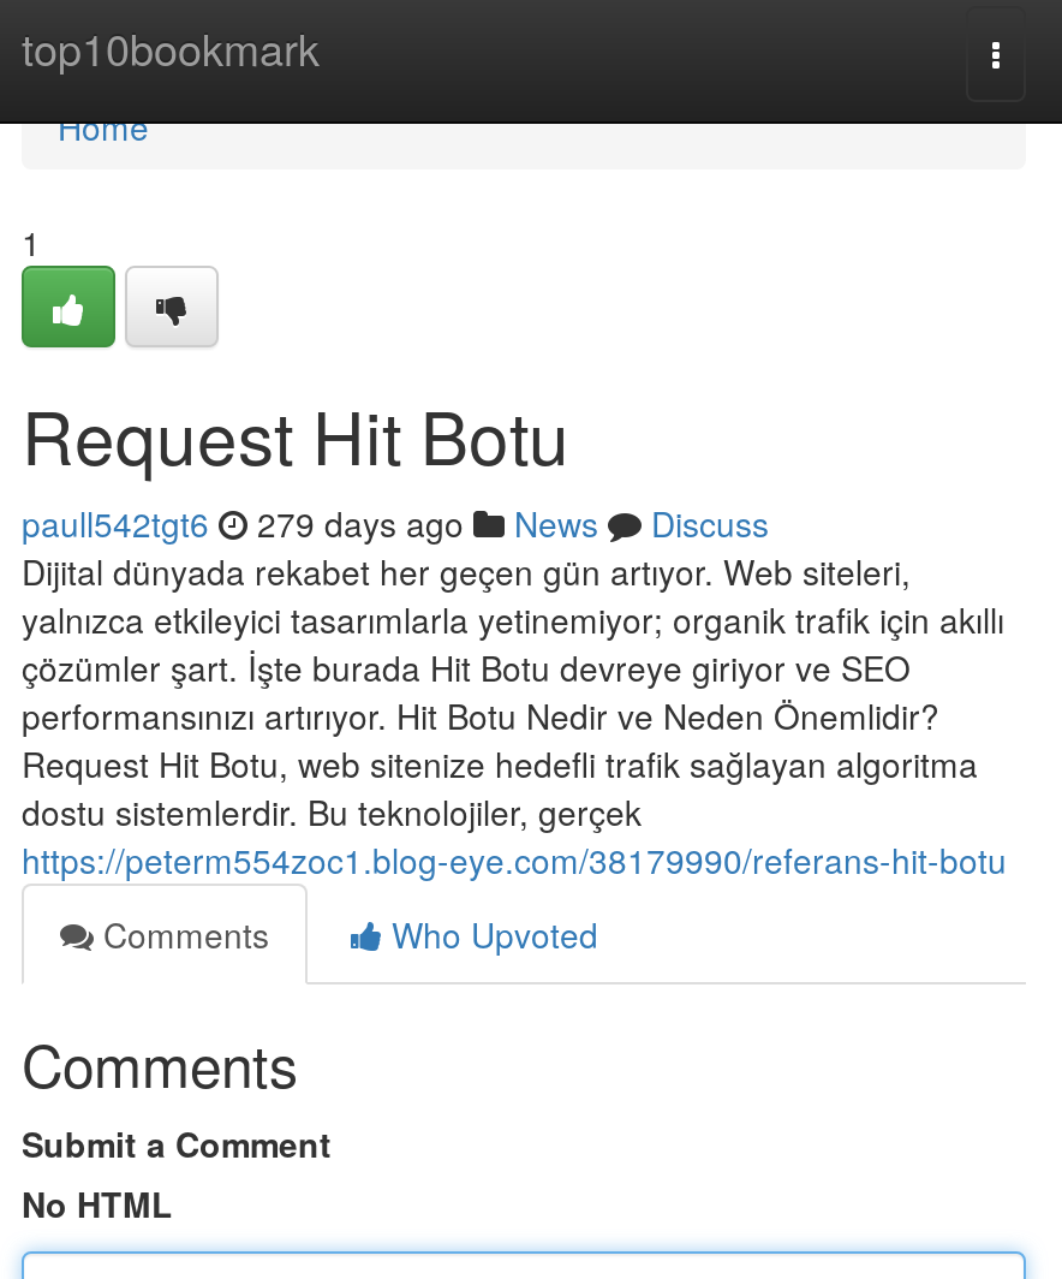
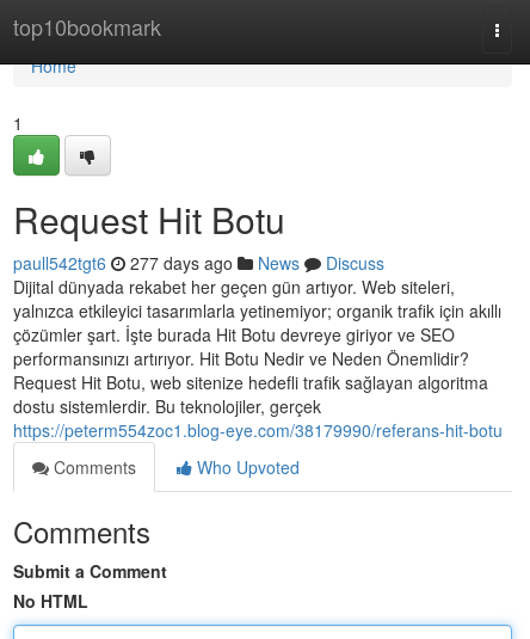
- paull542tgt6 279 days ago News Discuss
+ paull542tgt6 277 days ago News Discuss
